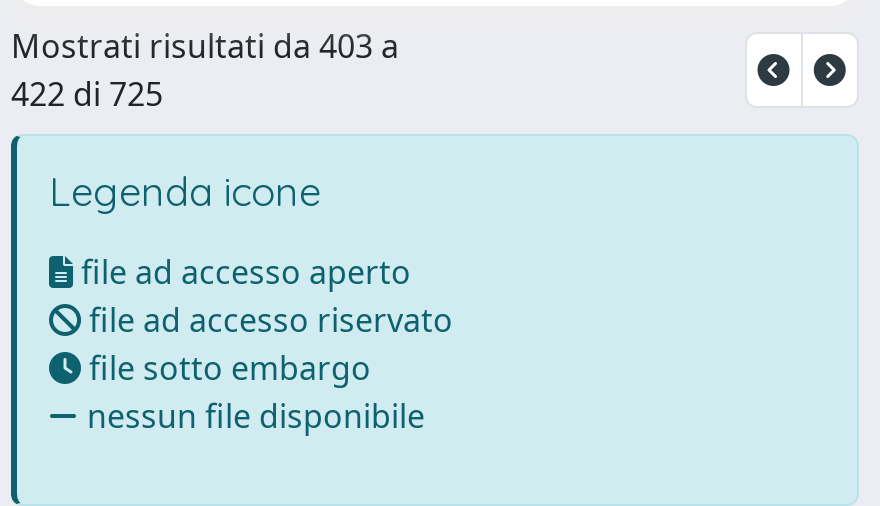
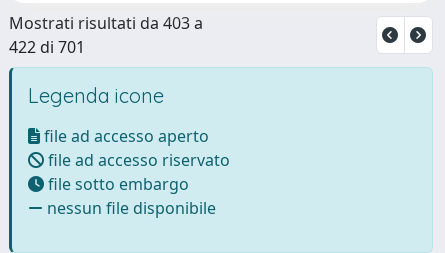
- 422 di 725
+ 422 di 701
